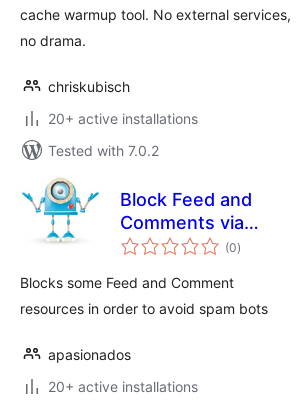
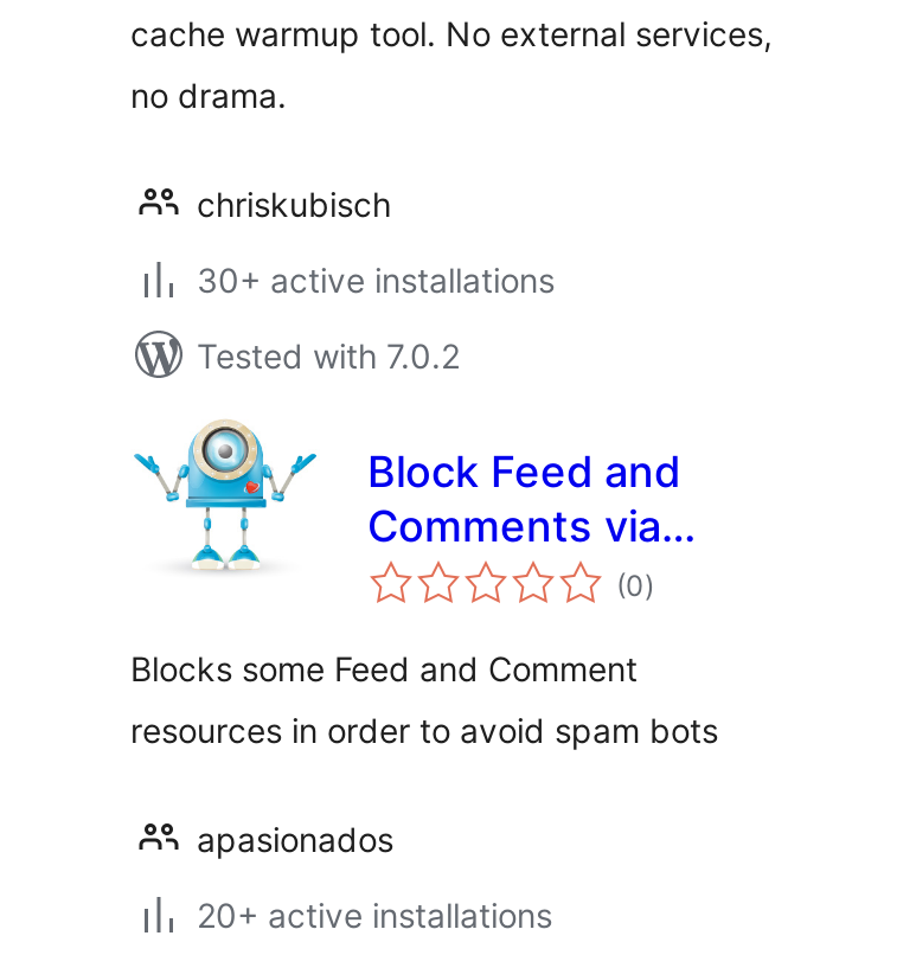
- 20+ active installations
+ 30+ active installations
